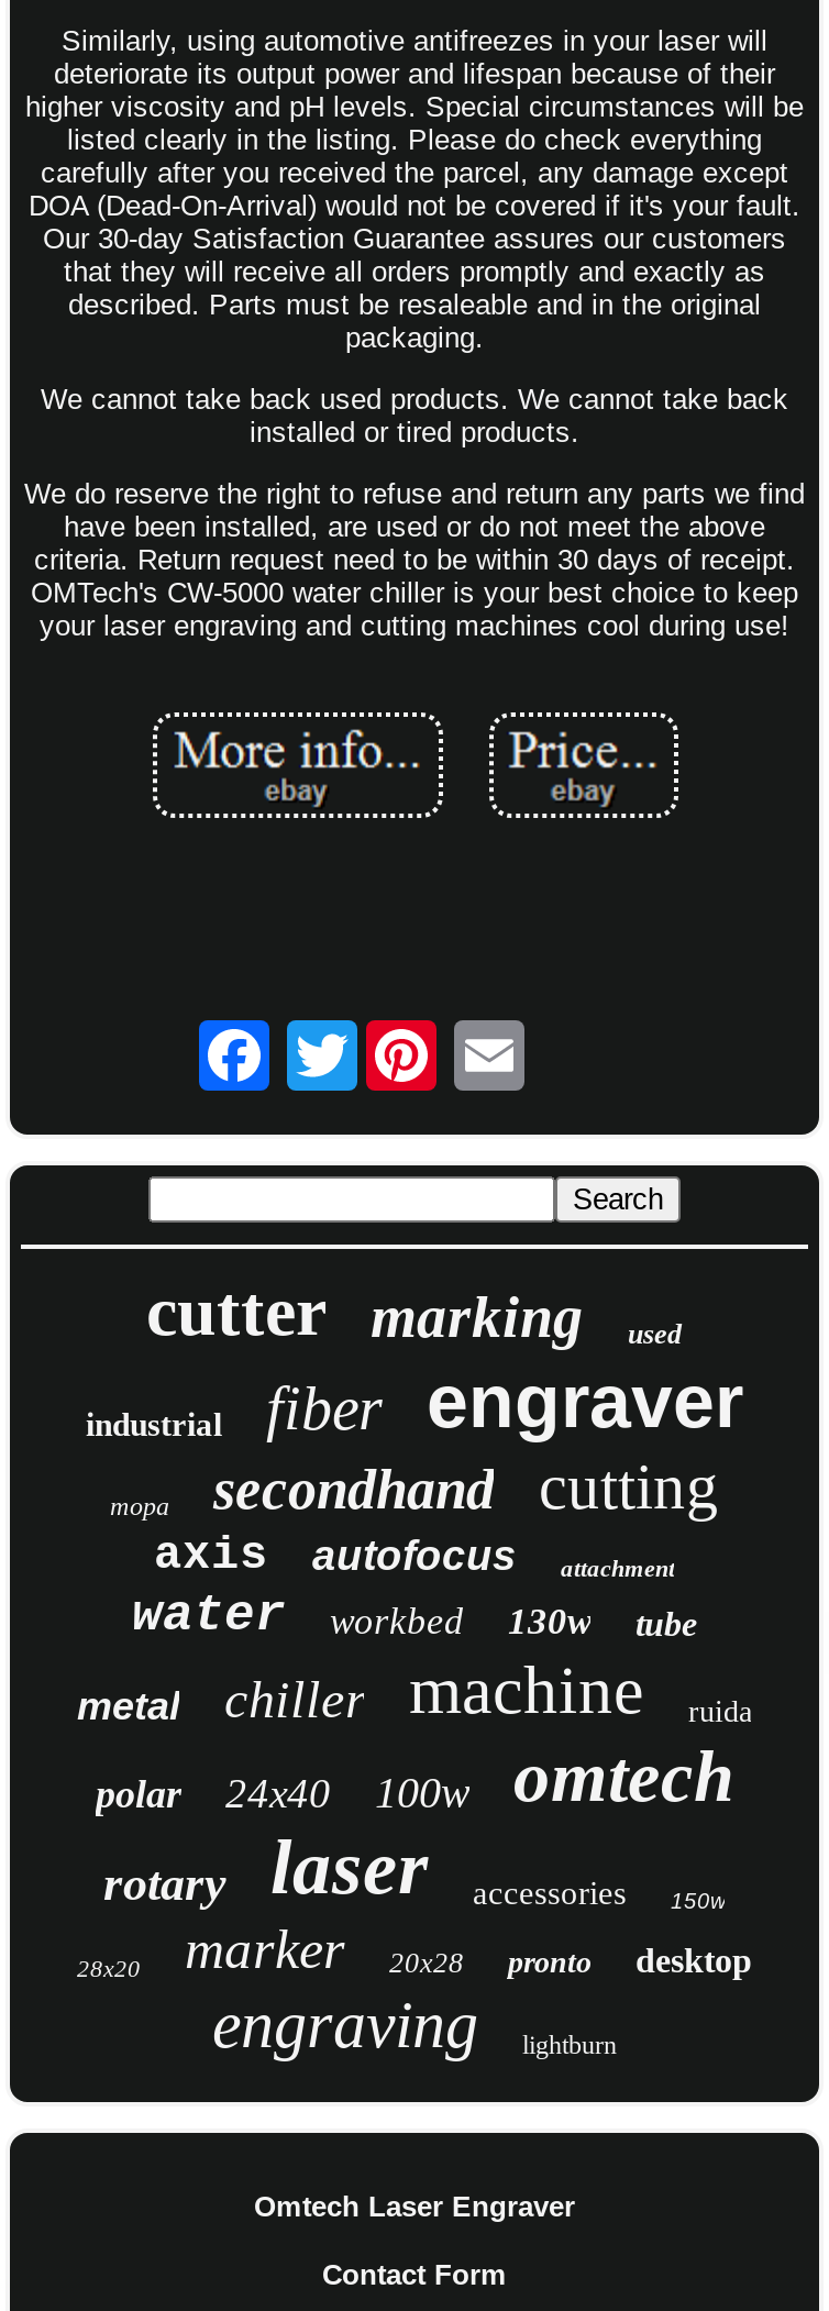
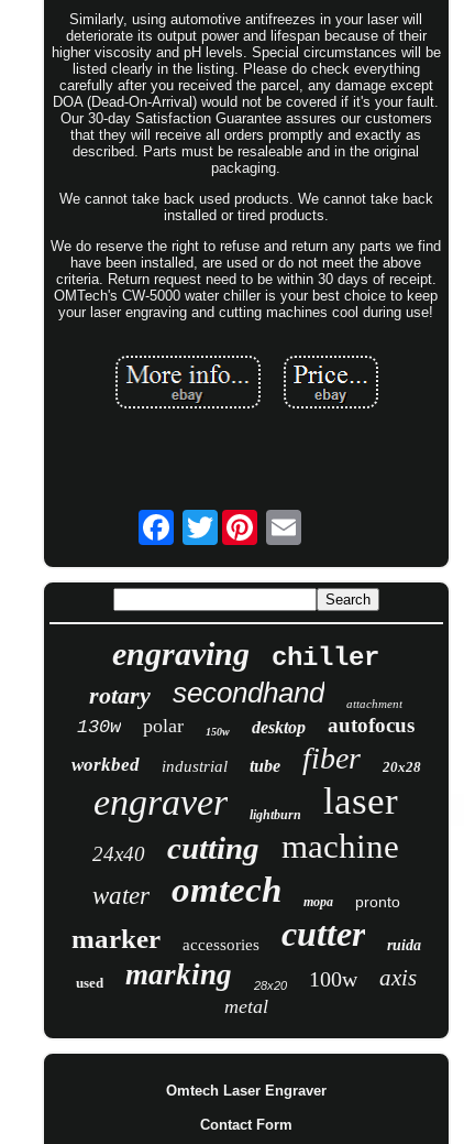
moved down: laser | 24x40 | cutting | ... | axis | metal

moved down: chiller | rotary | secondhand | ... | 20x28 | engraver

moved up: engraving

moved up: lightburn
